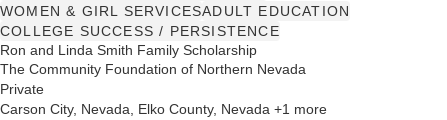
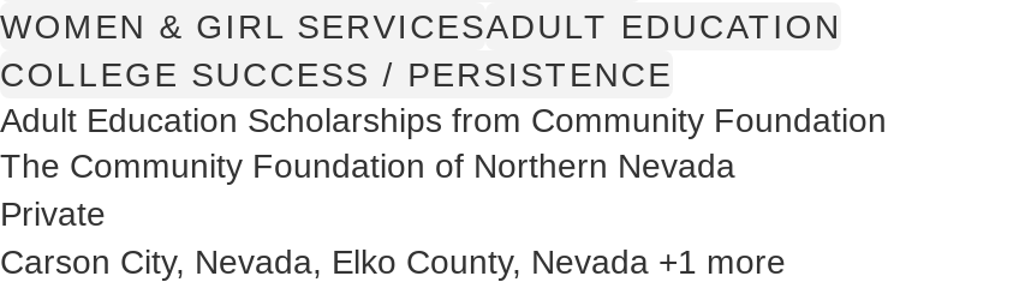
- Ron and Linda Smith Family Scholarship
+ Adult Education Scholarships from Community Foundation
